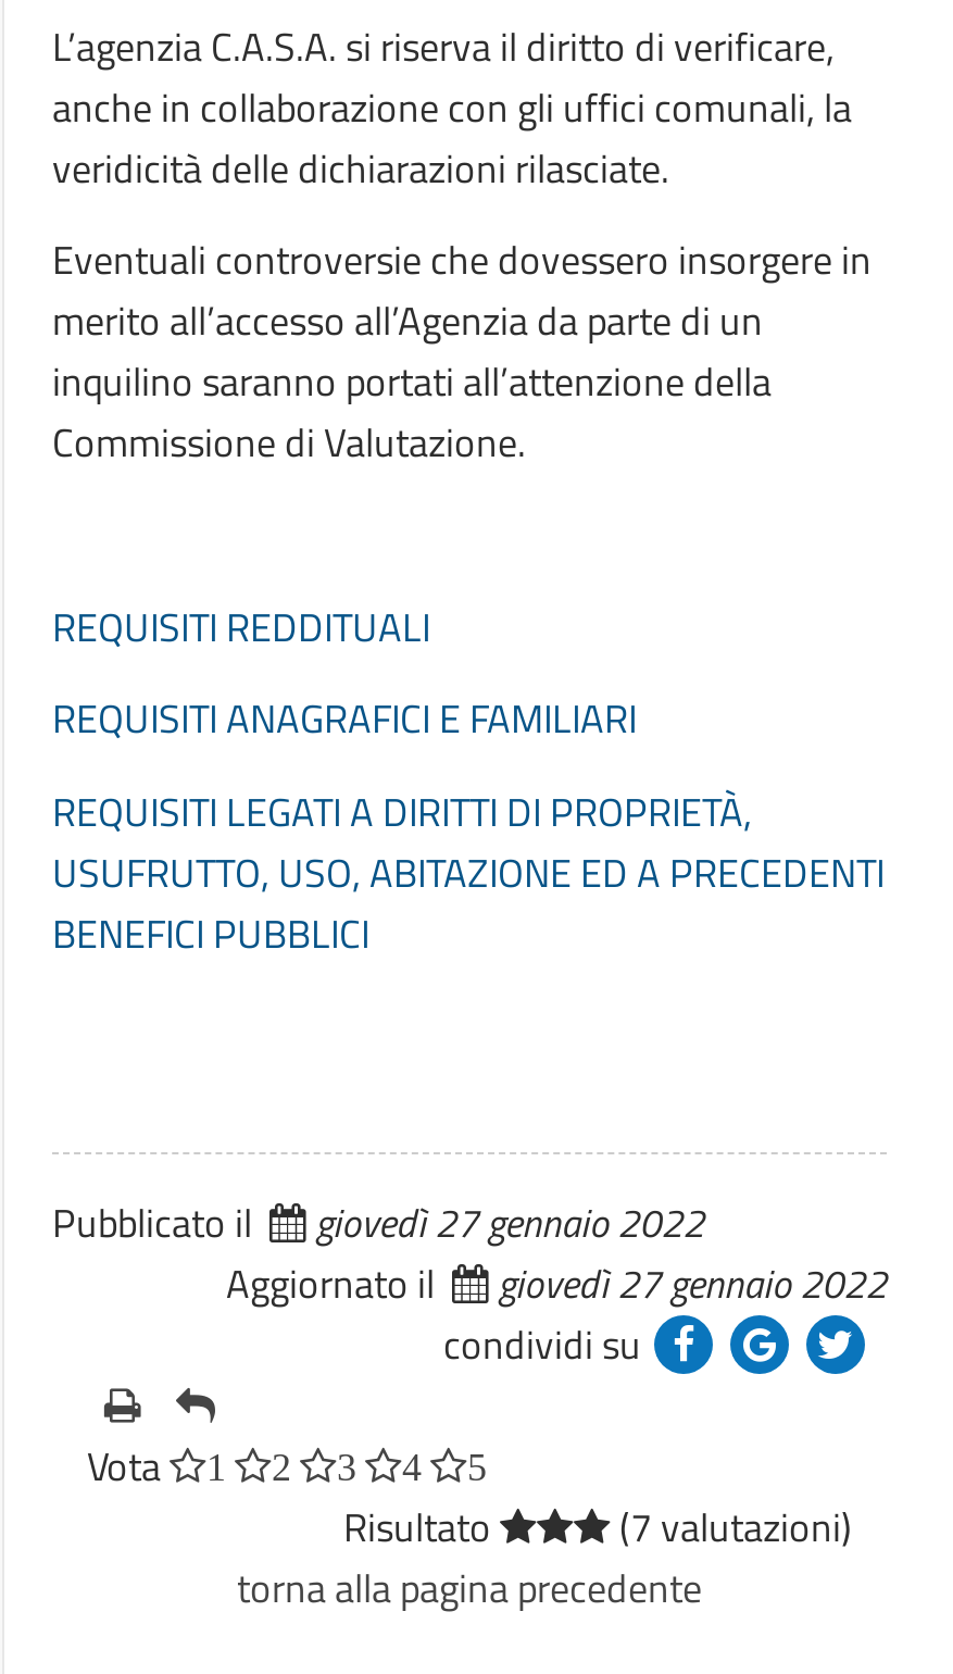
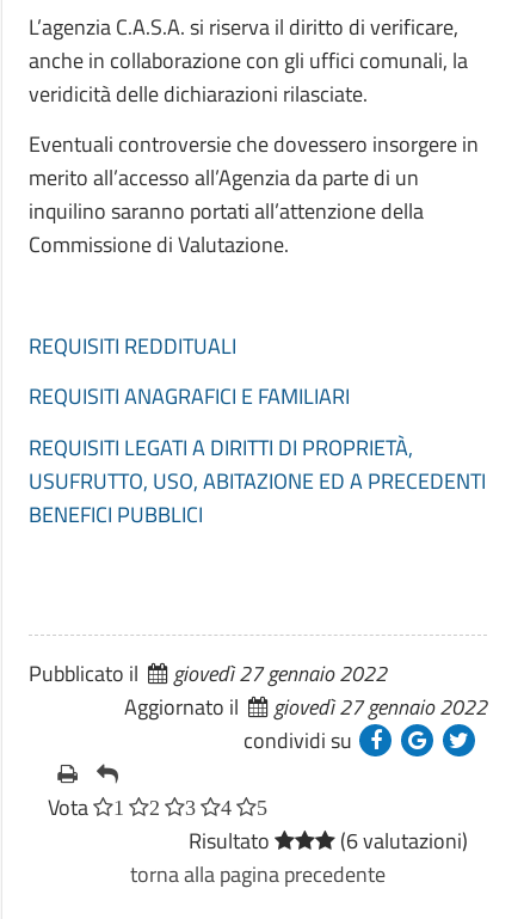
- Risultato (7 valutazioni)
+ Risultato (6 valutazioni)
